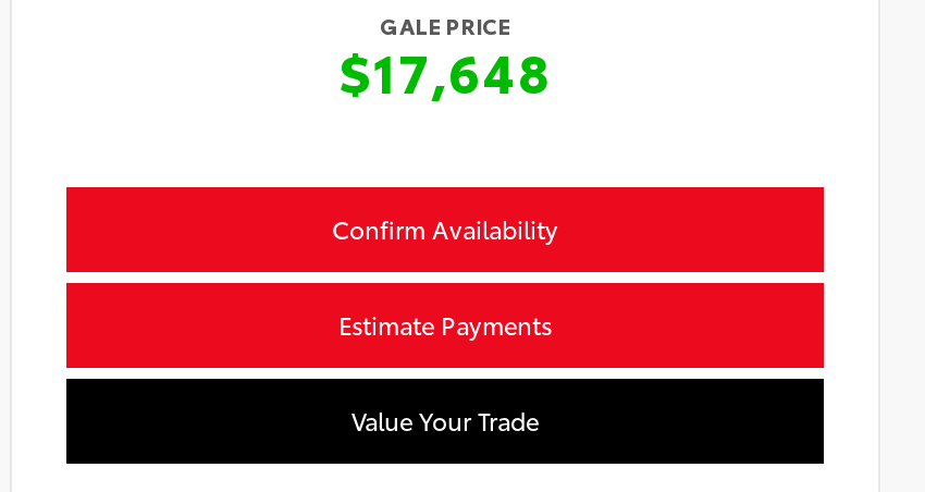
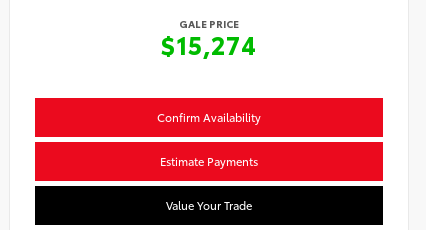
- $17,648
+ $15,274
